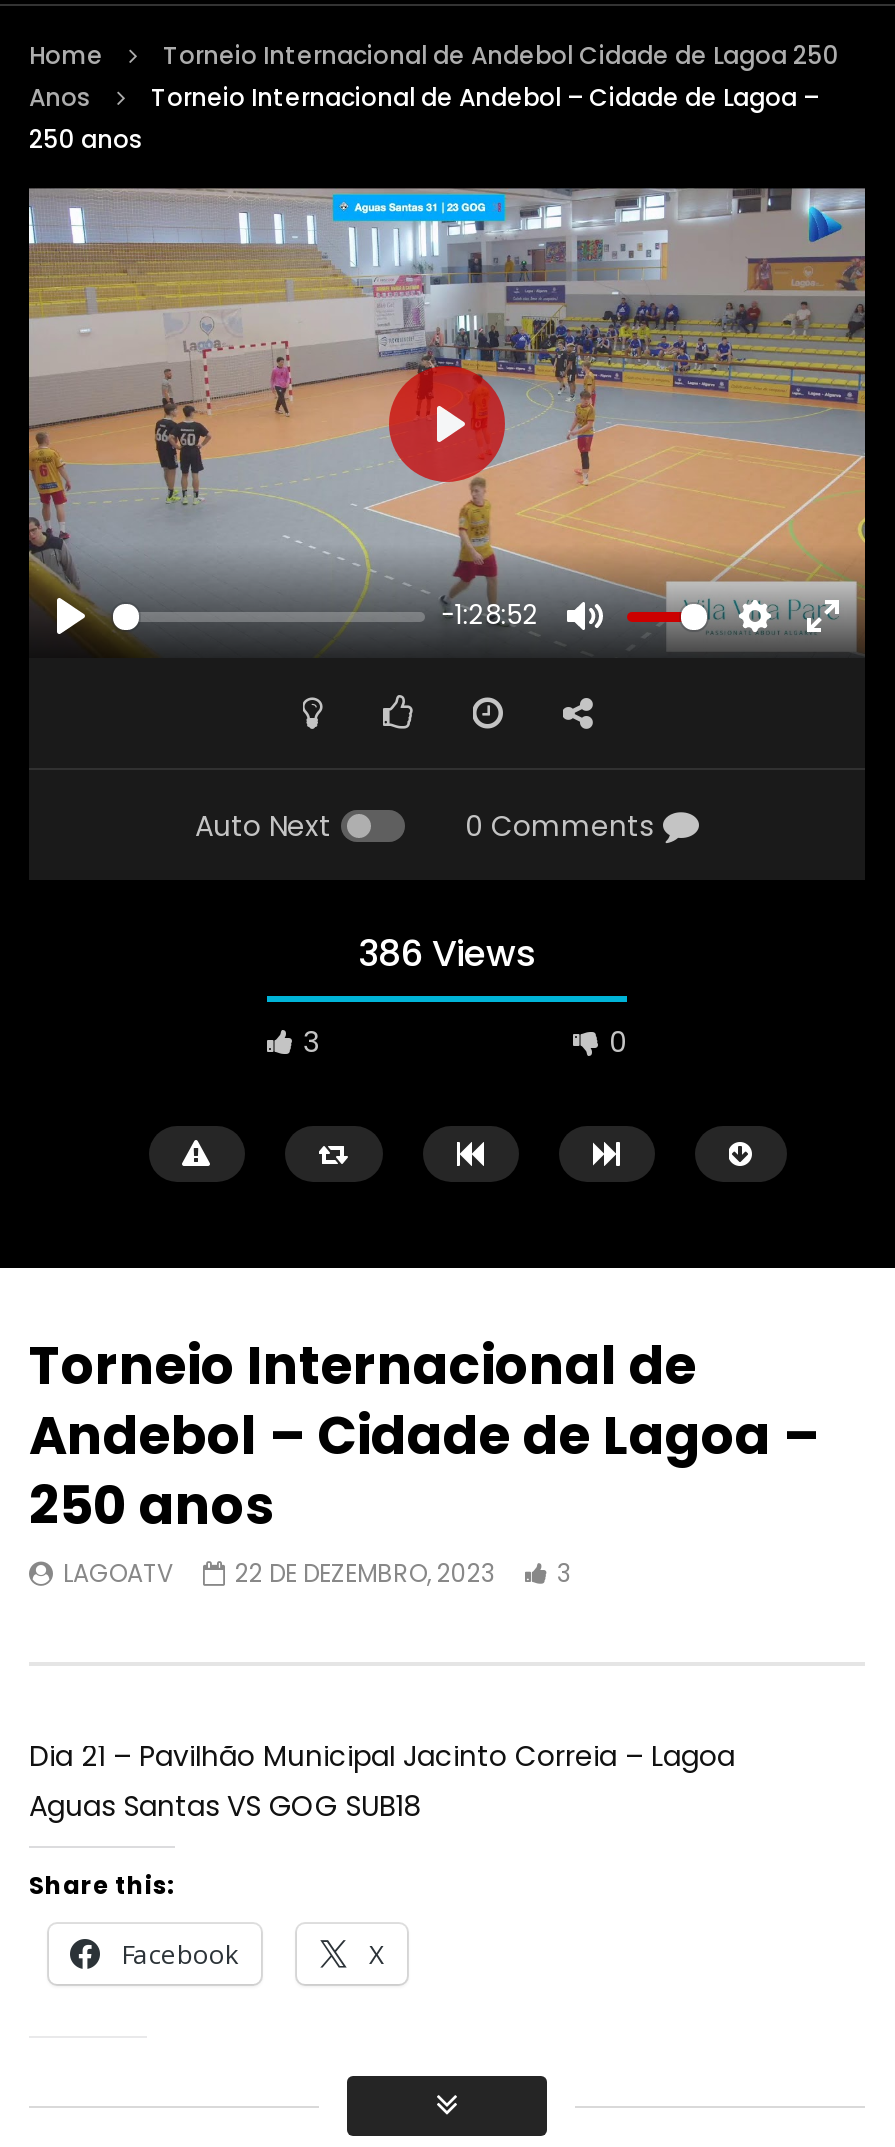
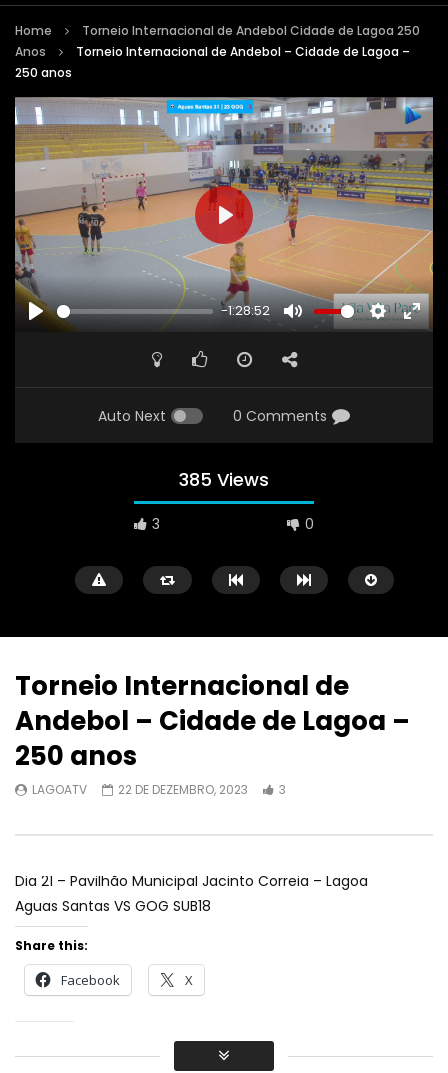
- 386 Views
+ 385 Views
